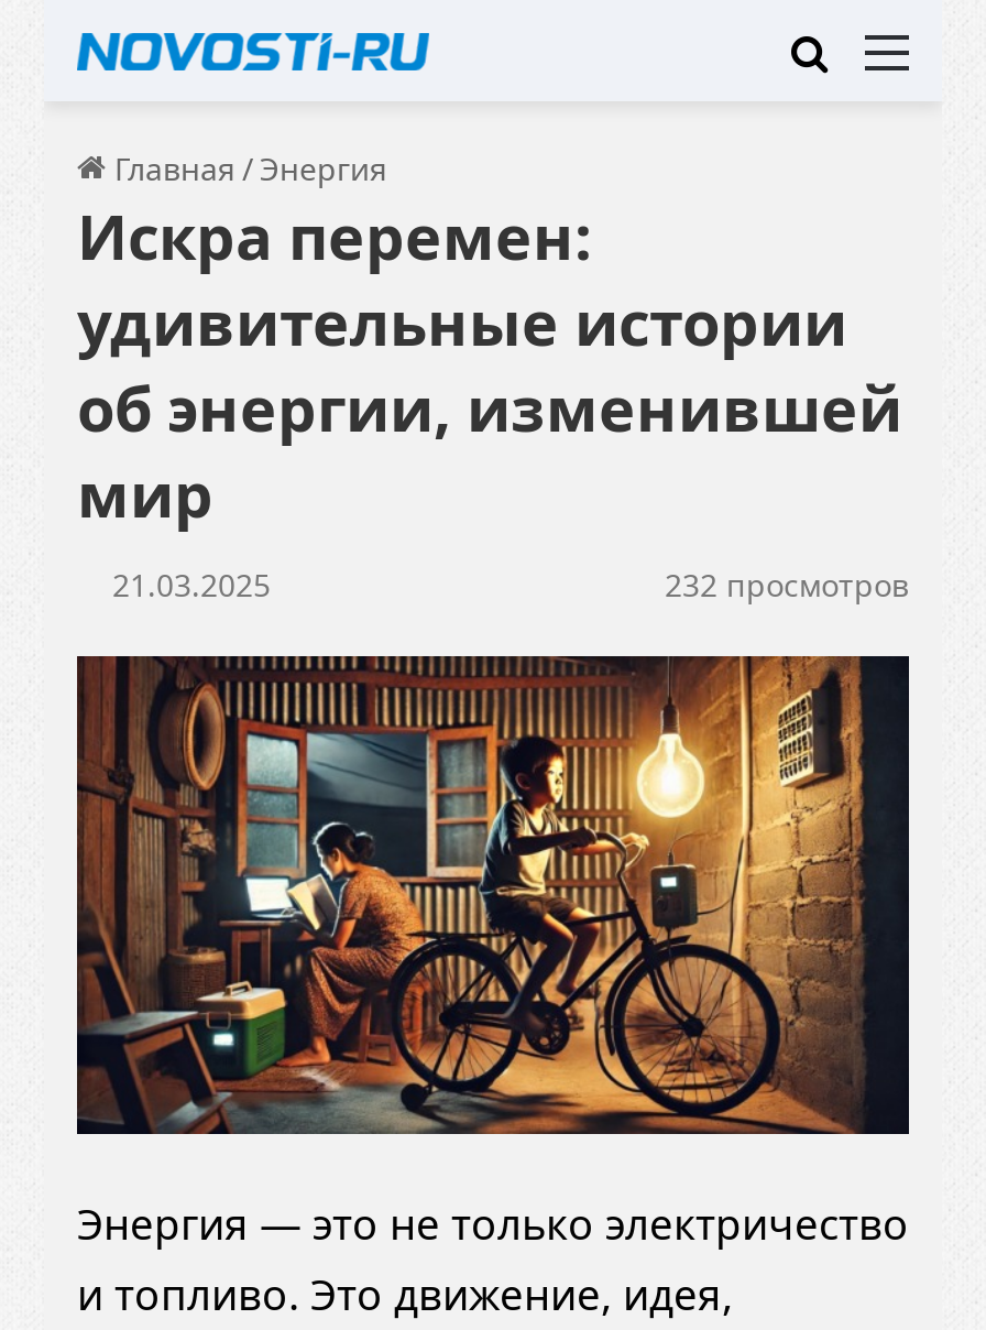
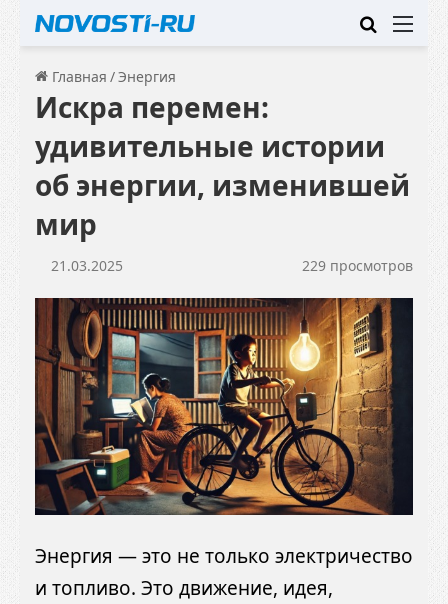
- 232 просмотров
+ 229 просмотров
